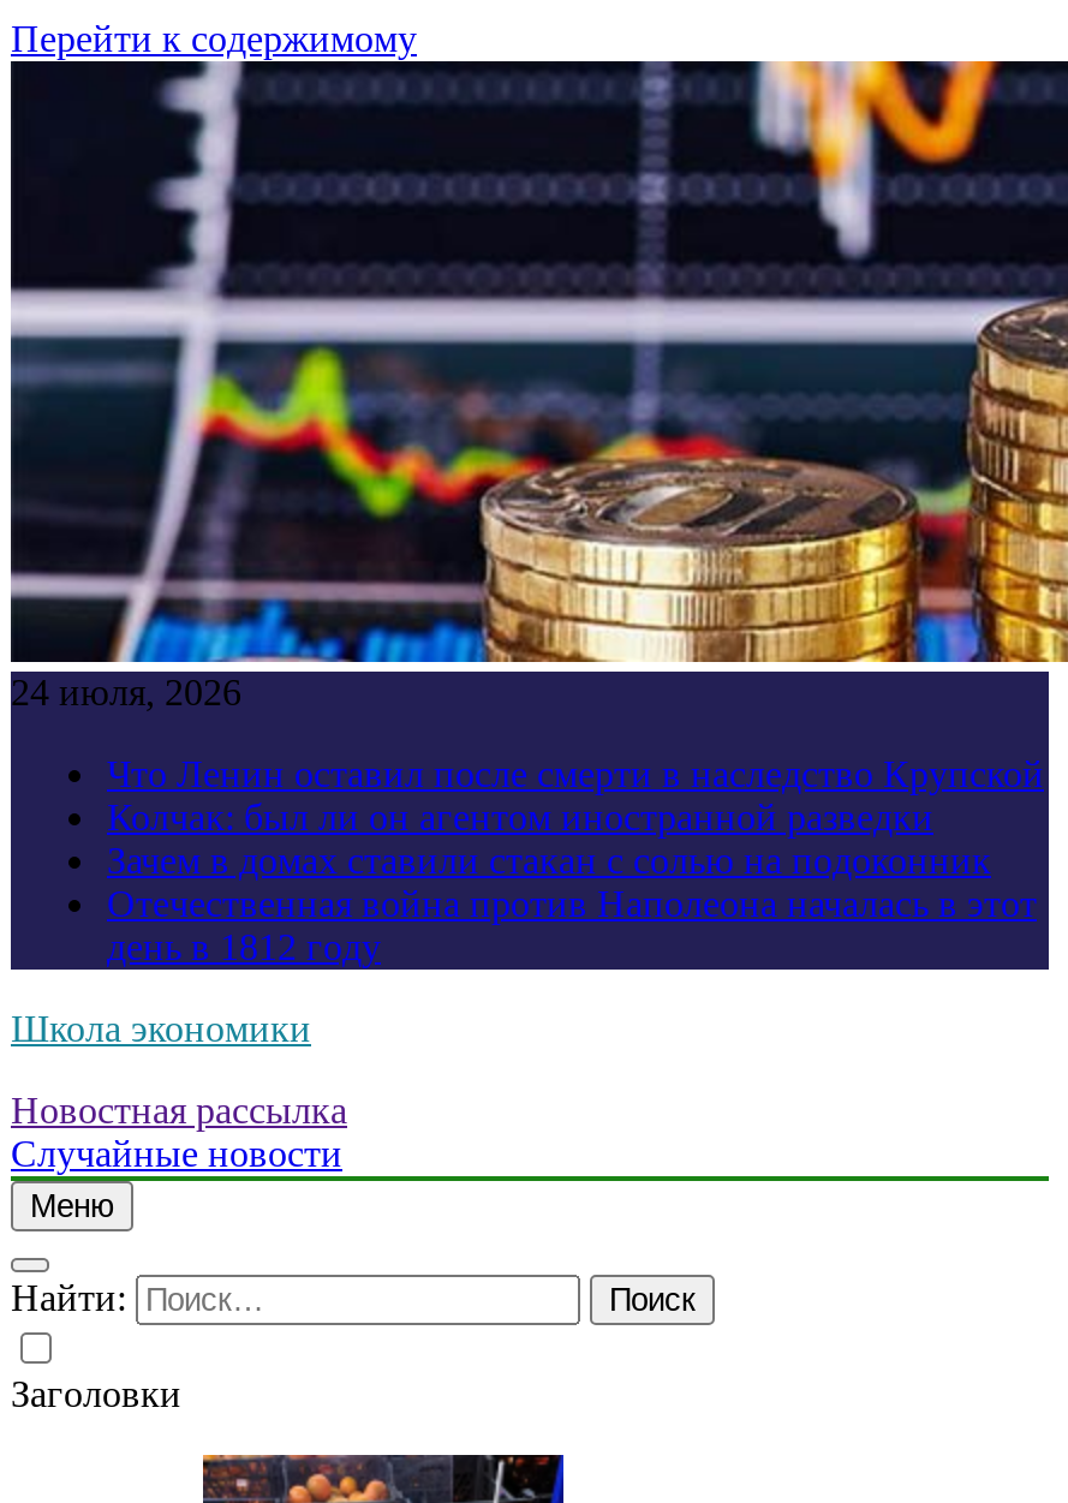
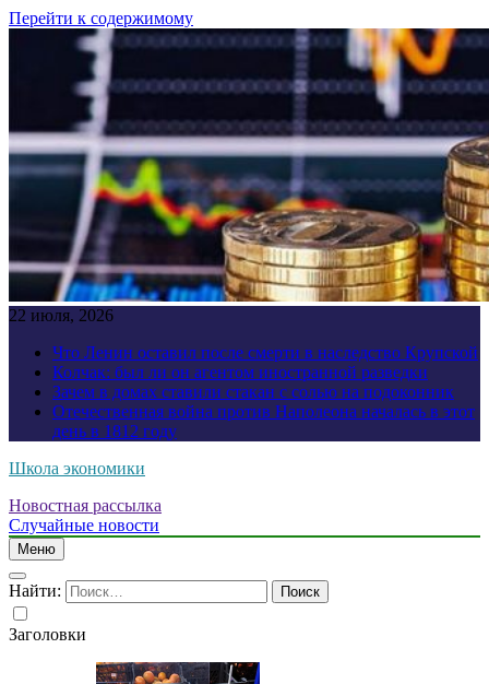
- 24 июля, 2026
+ 22 июля, 2026
